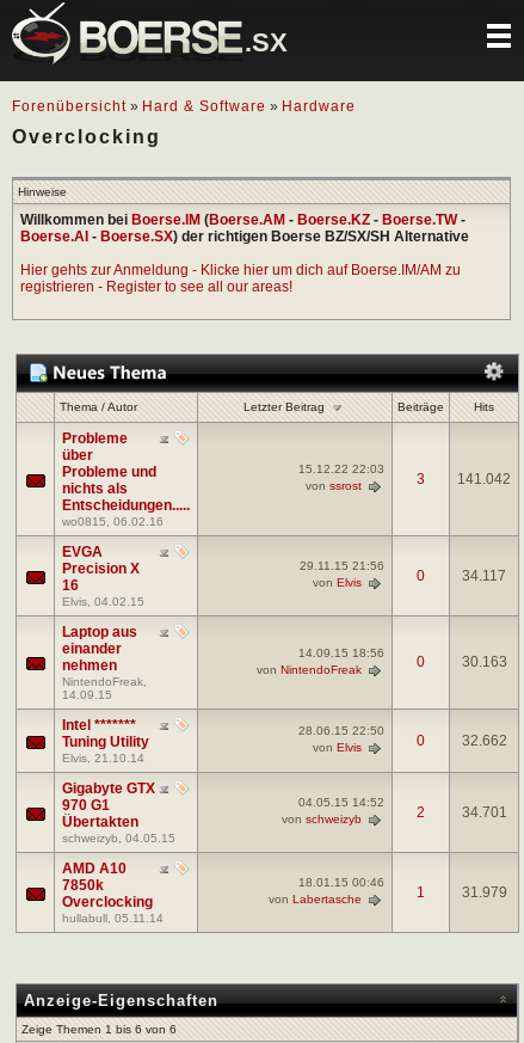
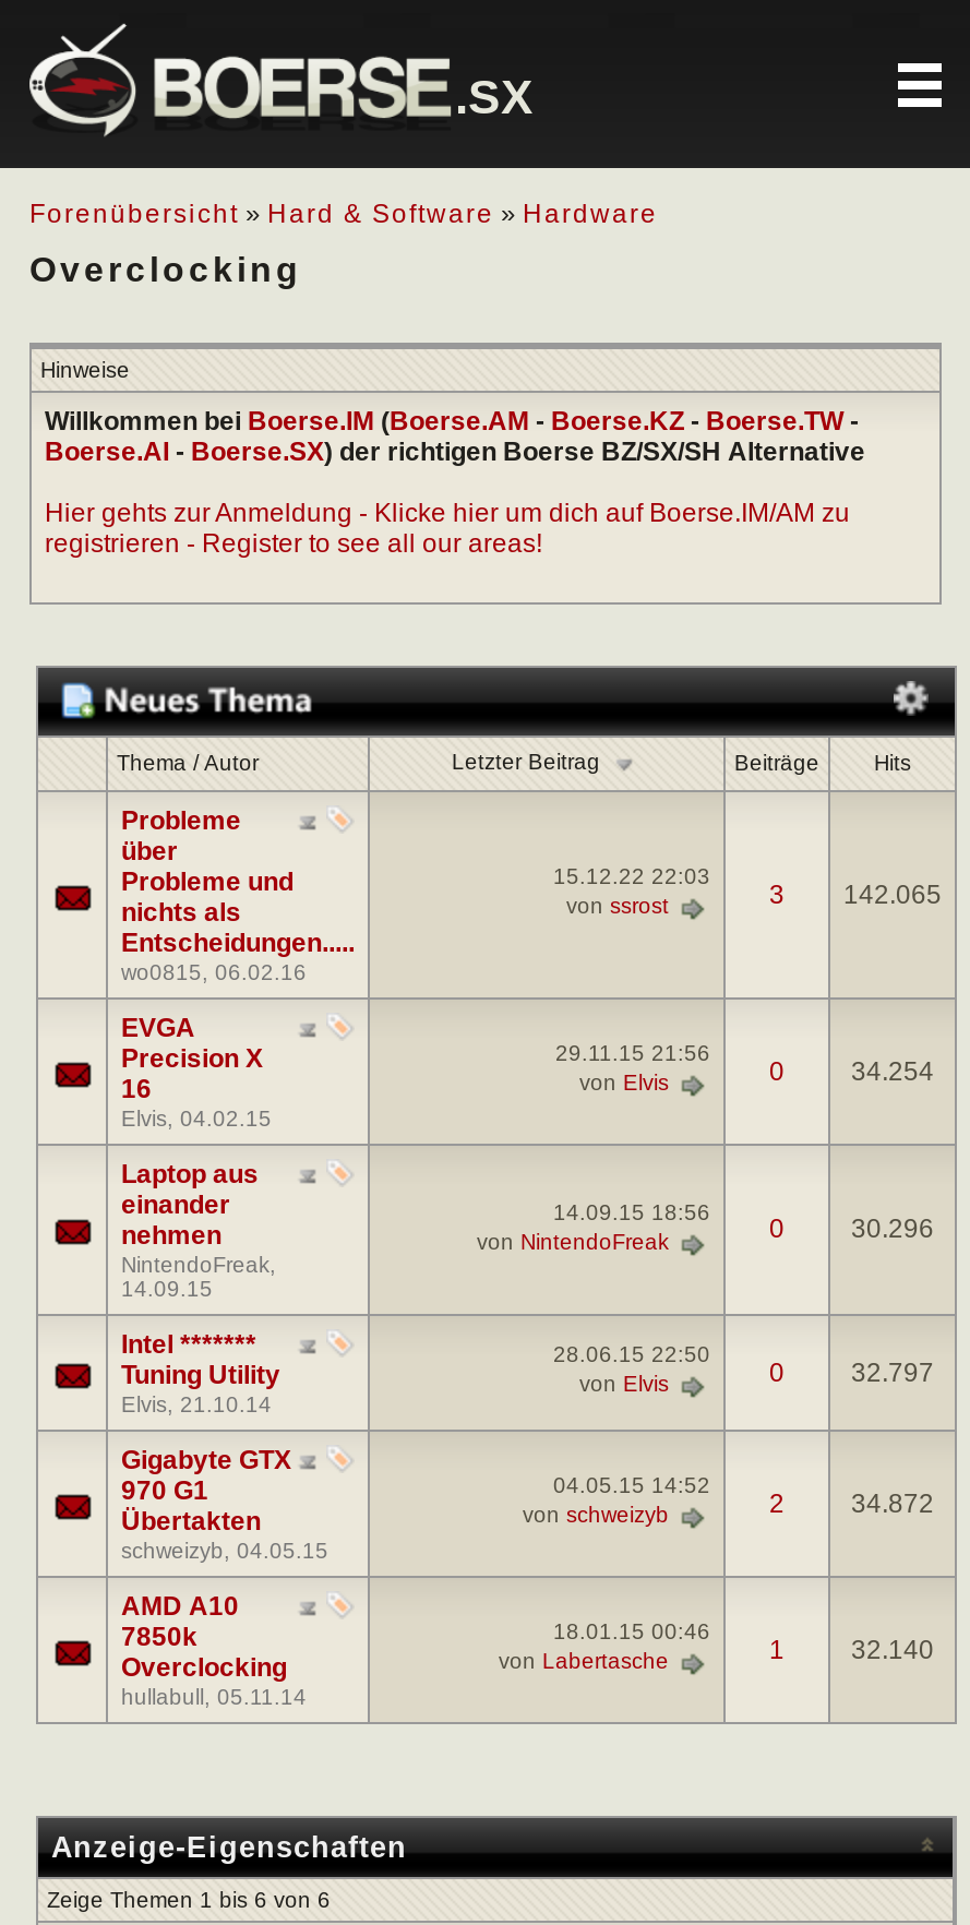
- 3 141.042
+ 3 142.065

- 34.117
+ 34.254

- 30.163
+ 30.296

- 32.662
+ 32.797

- 34.701
+ 34.872

- 31.979
+ 32.140
